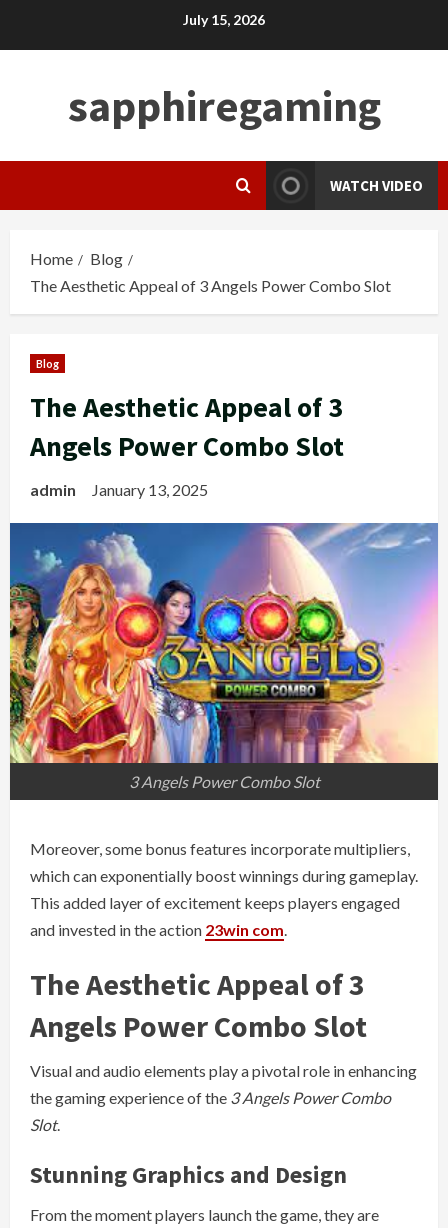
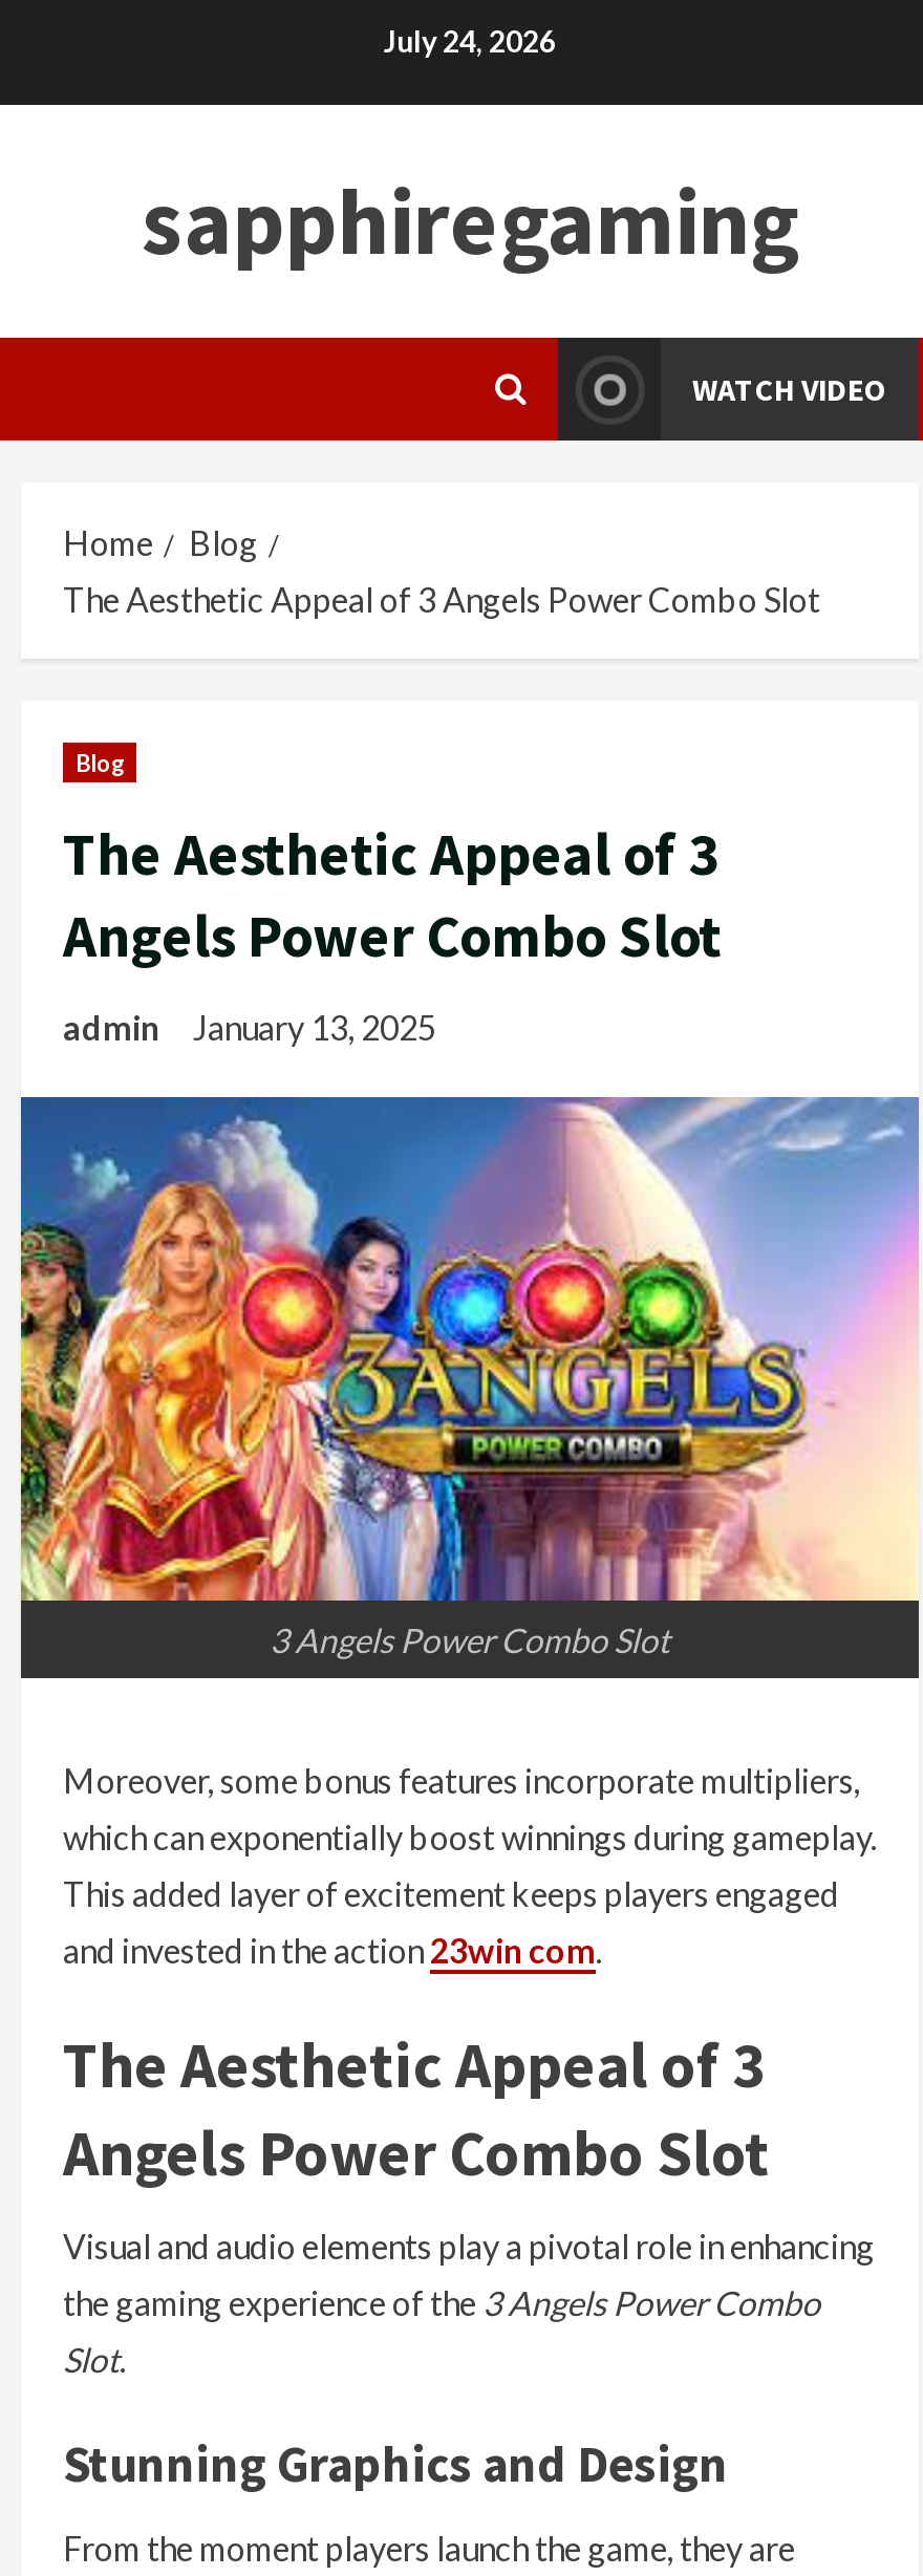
- July 15, 2026
+ July 24, 2026
